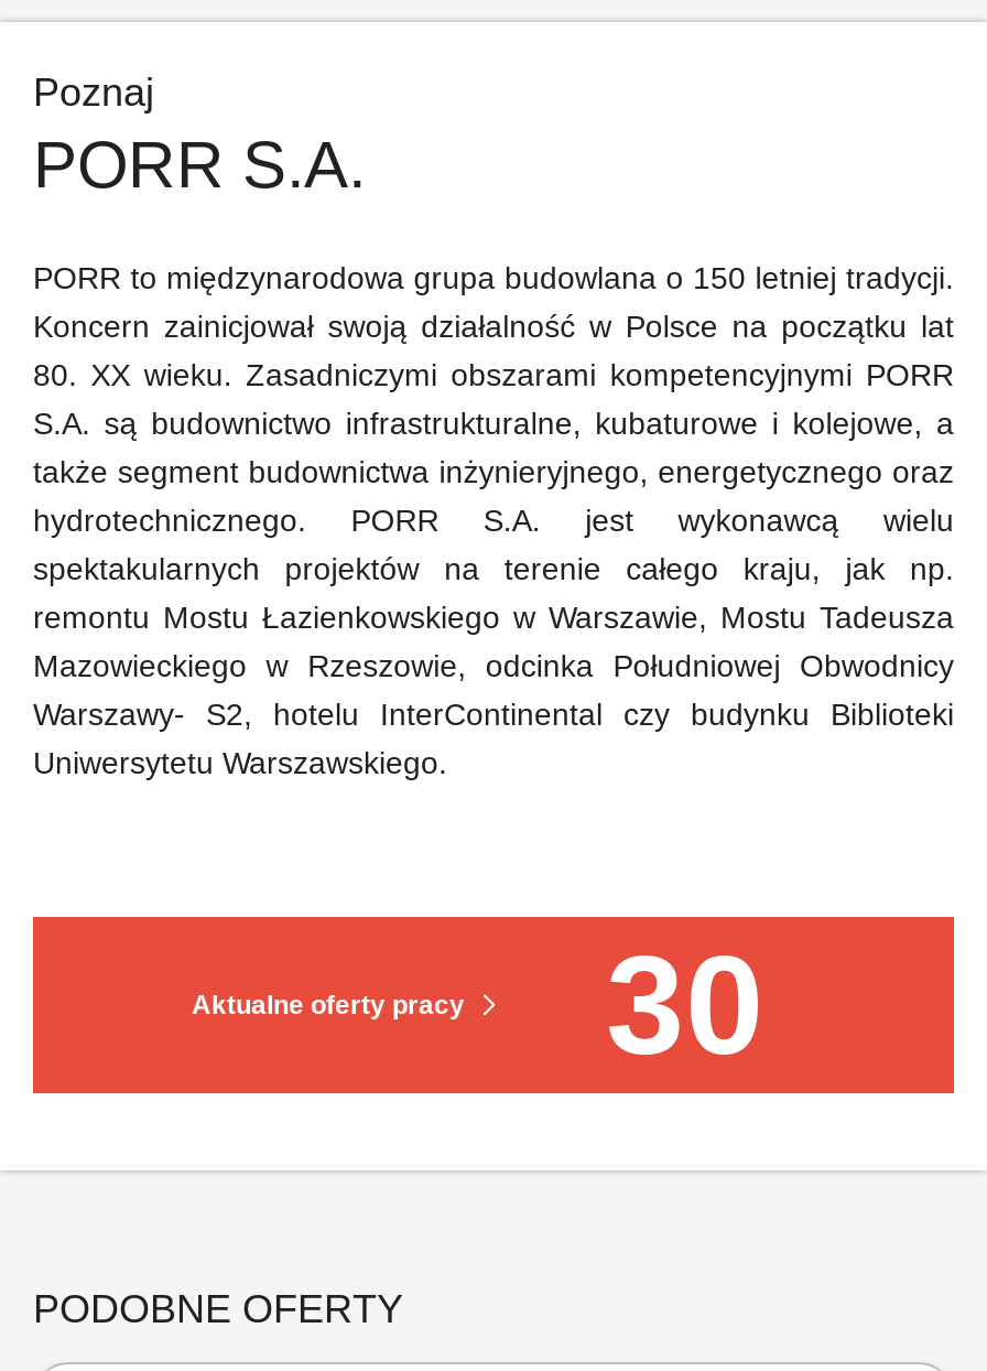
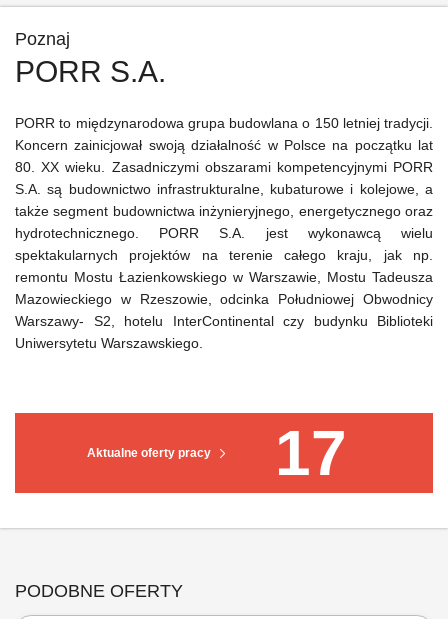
- 30
+ 17
